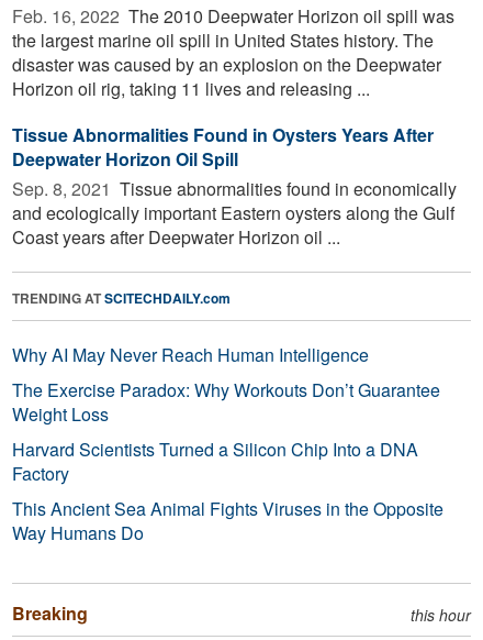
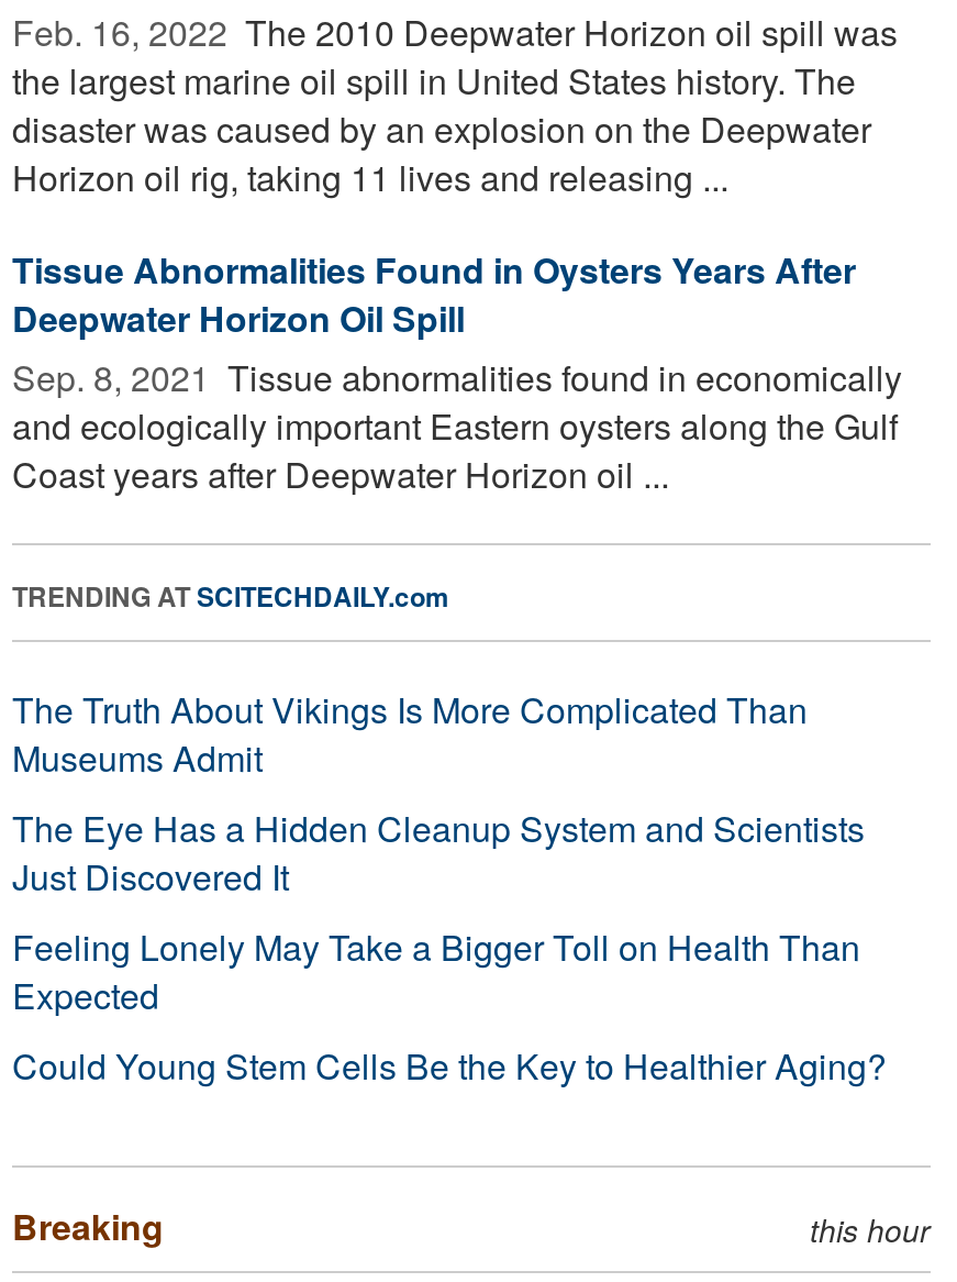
- Why AI May Never Reach Human Intelligence
- The Exercise Paradox: Why Workouts Don’t Guarantee
- Weight Loss
- Harvard Scientists Turned a Silicon Chip Into a DNA
- Factory
- This Ancient Sea Animal Fights Viruses in the Opposite
- Way Humans Do
+ The Truth About Vikings Is More Complicated Than
+ Museums Admit
+ The Eye Has a Hidden Cleanup System and Scientists
+ Just Discovered It
+ Feeling Lonely May Take a Bigger Toll on Health Than
+ Expected
+ Could Young Stem Cells Be the Key to Healthier Aging?
